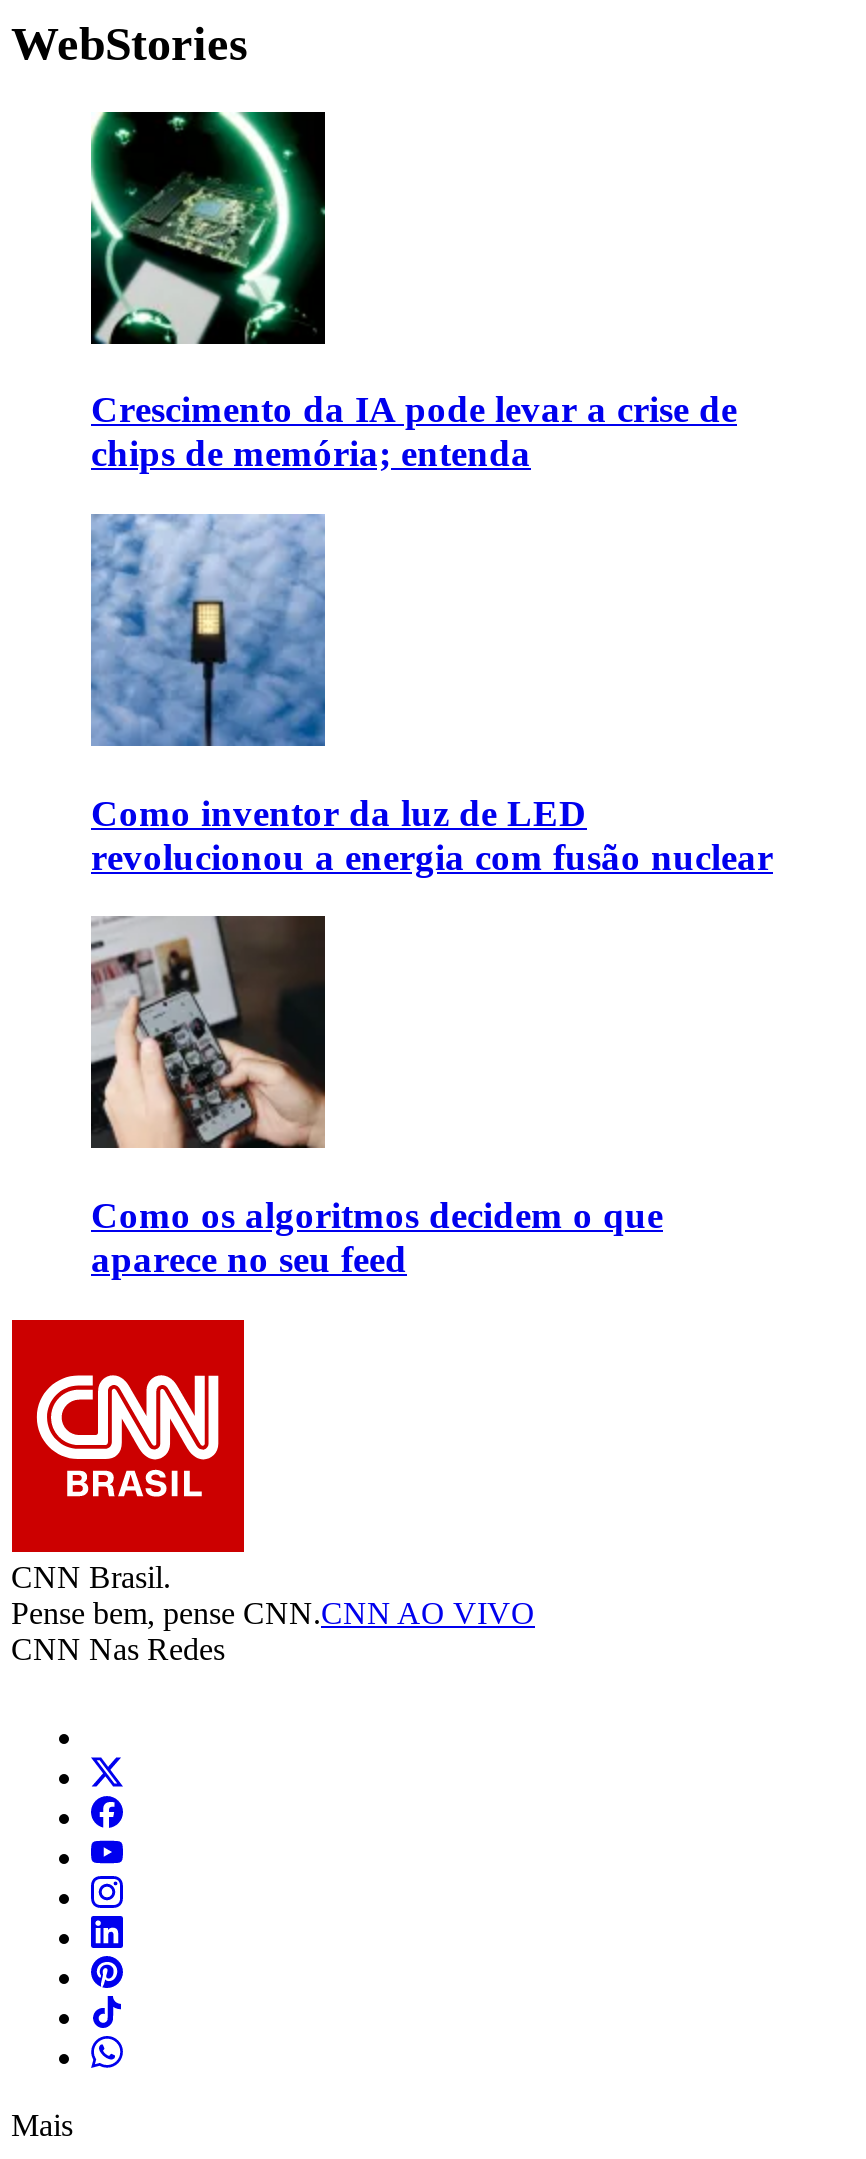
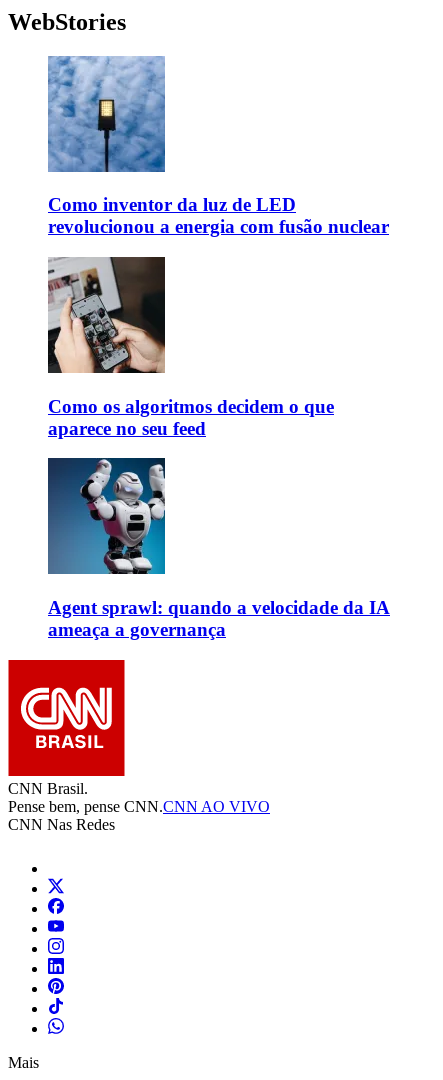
- [image]
- Crescimento da IA pode levar a crise de
- chips de memória; entenda

moved up: [image] | Como inventor da luz de LED | revolucionou a energia com fusão nuclear | Como os algoritmos decidem o que | aparece no seu feed

+ [image]
+ Agent sprawl: quando a velocidade da IA
+ ameaça a governança
